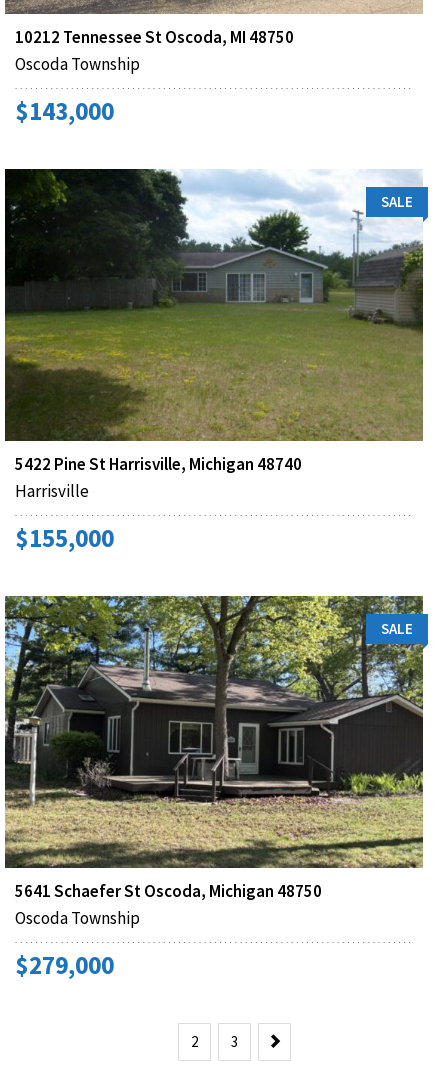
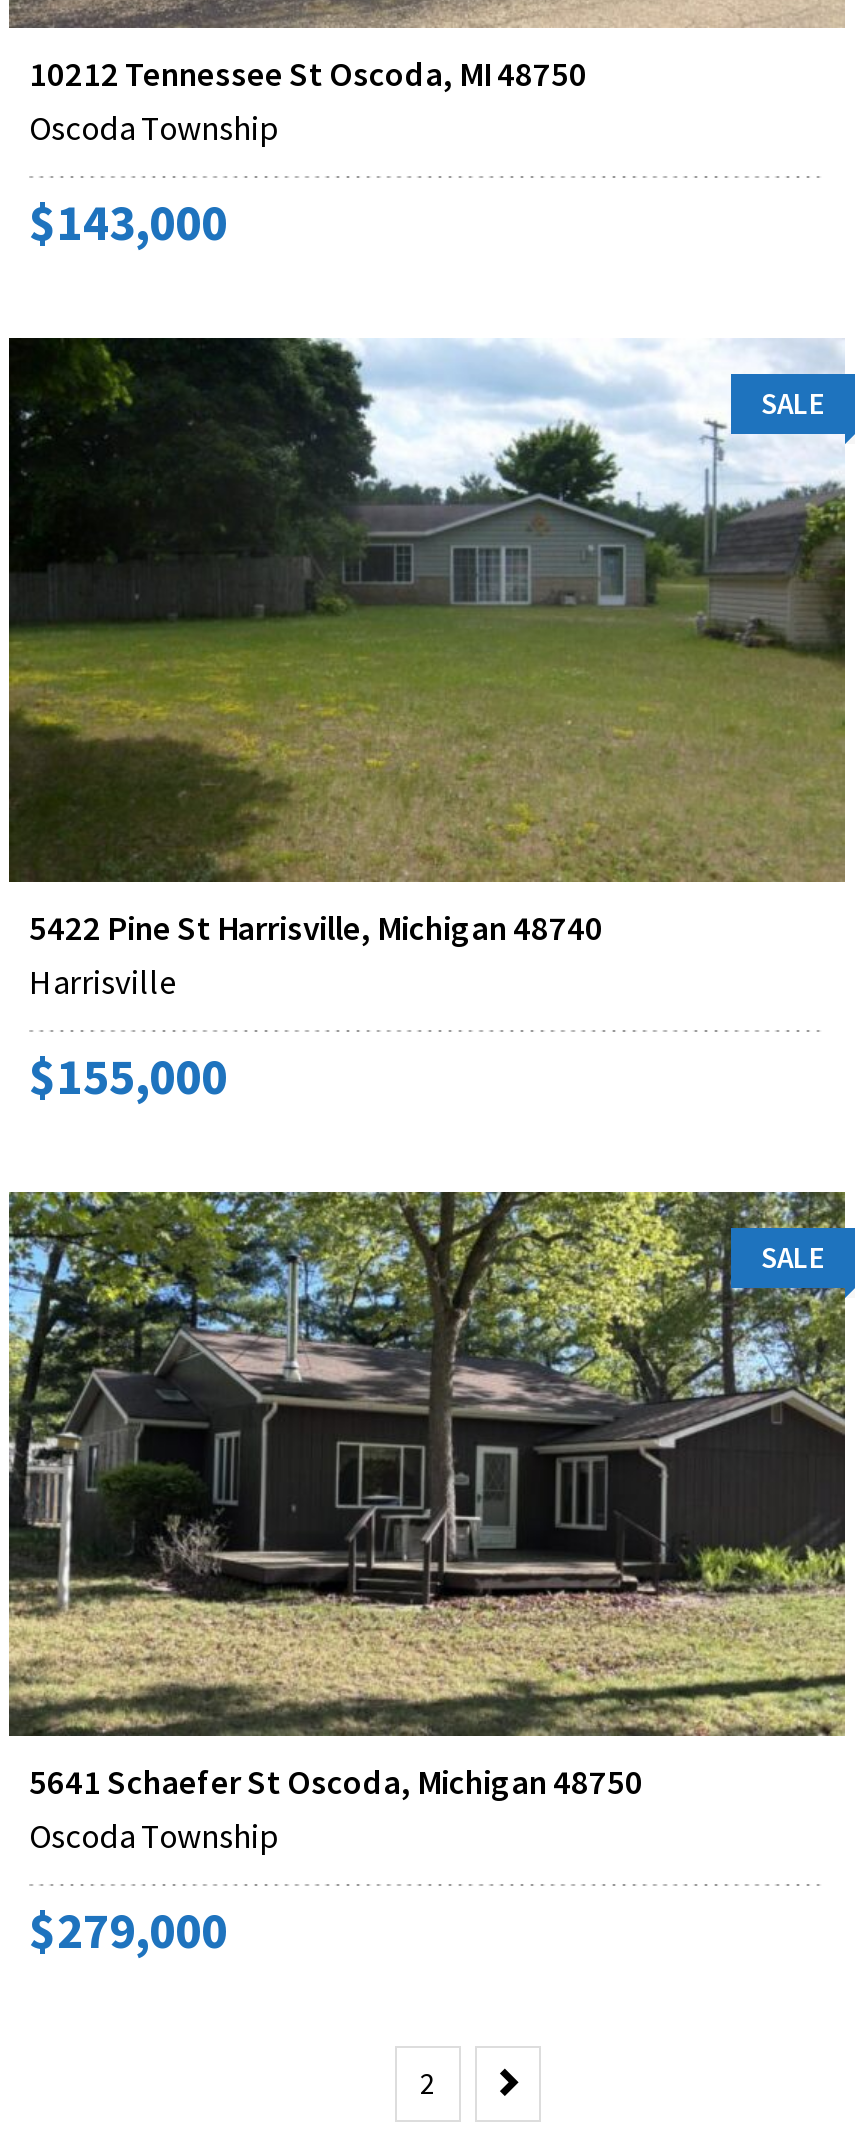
- 3
